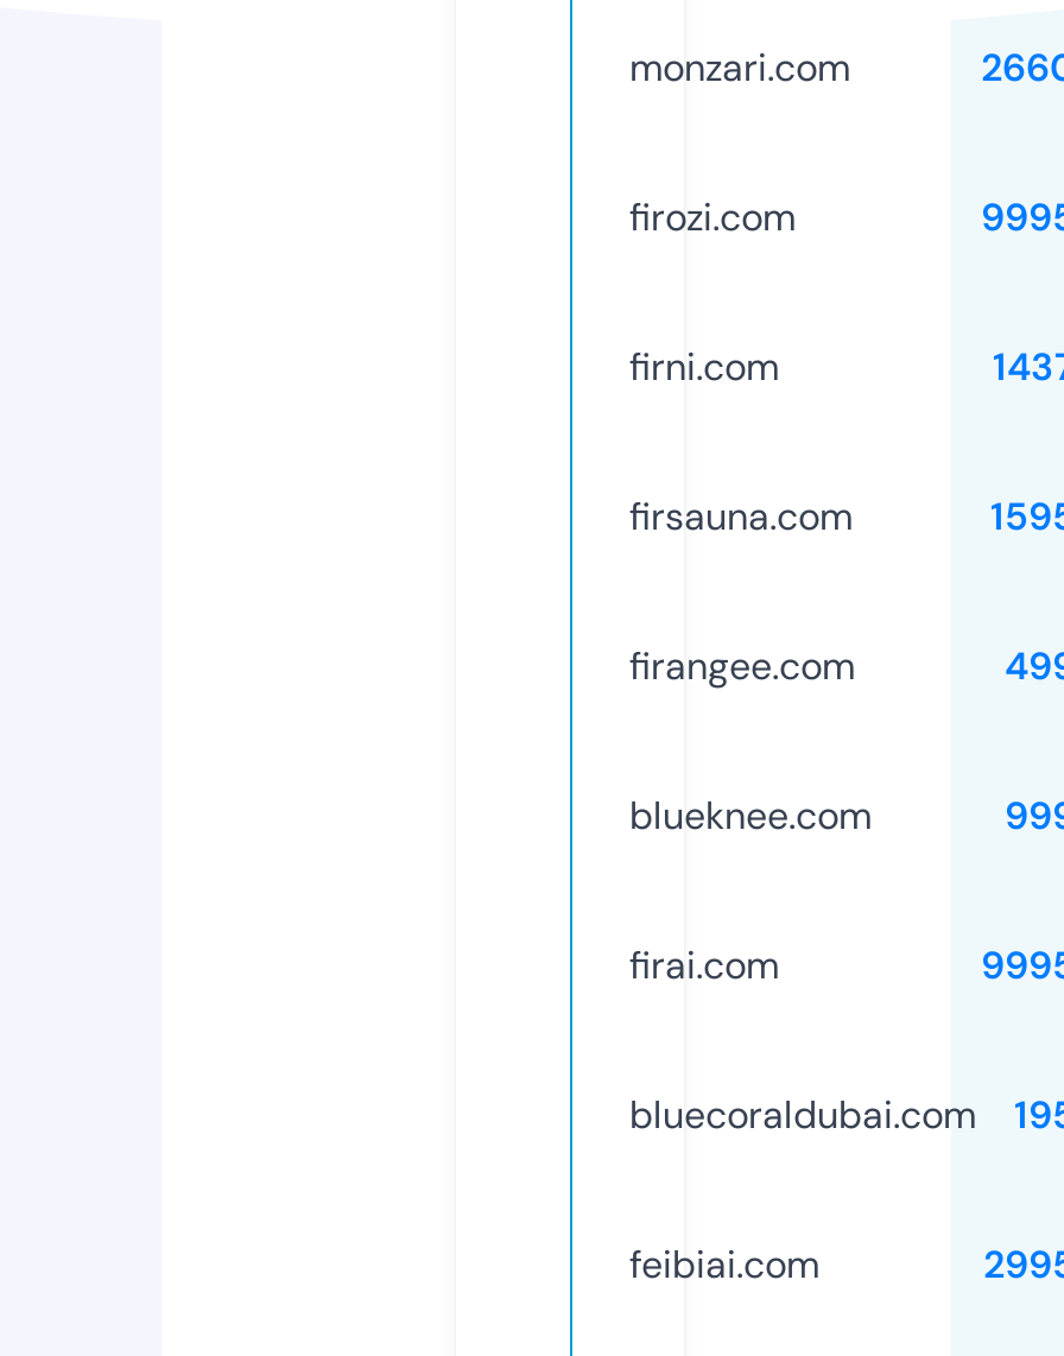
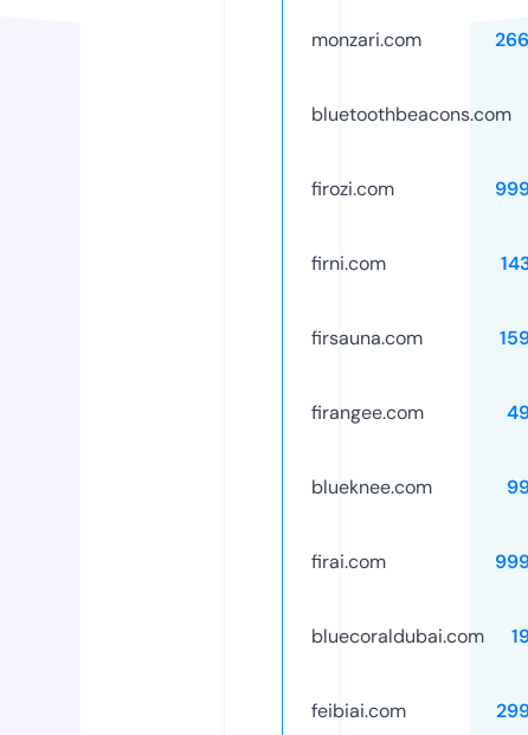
+ bluetoothbeacons.com
